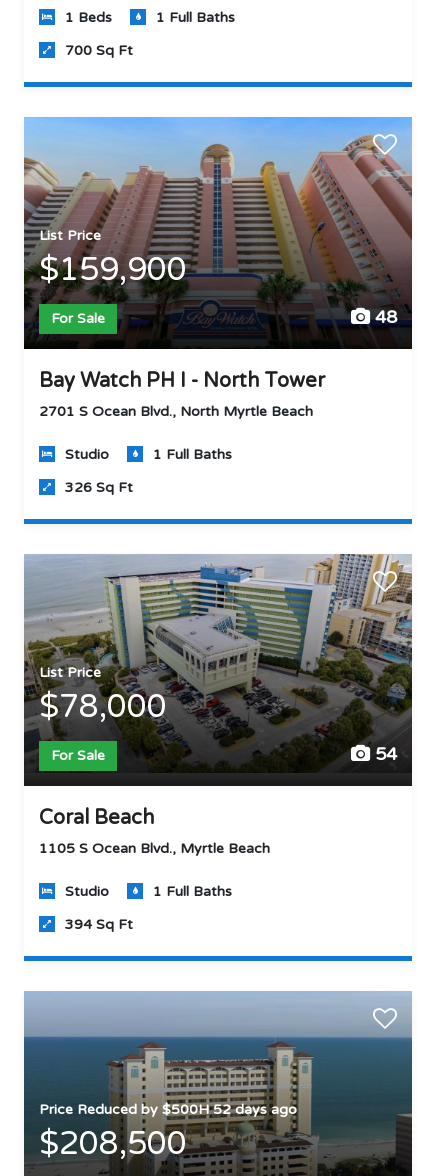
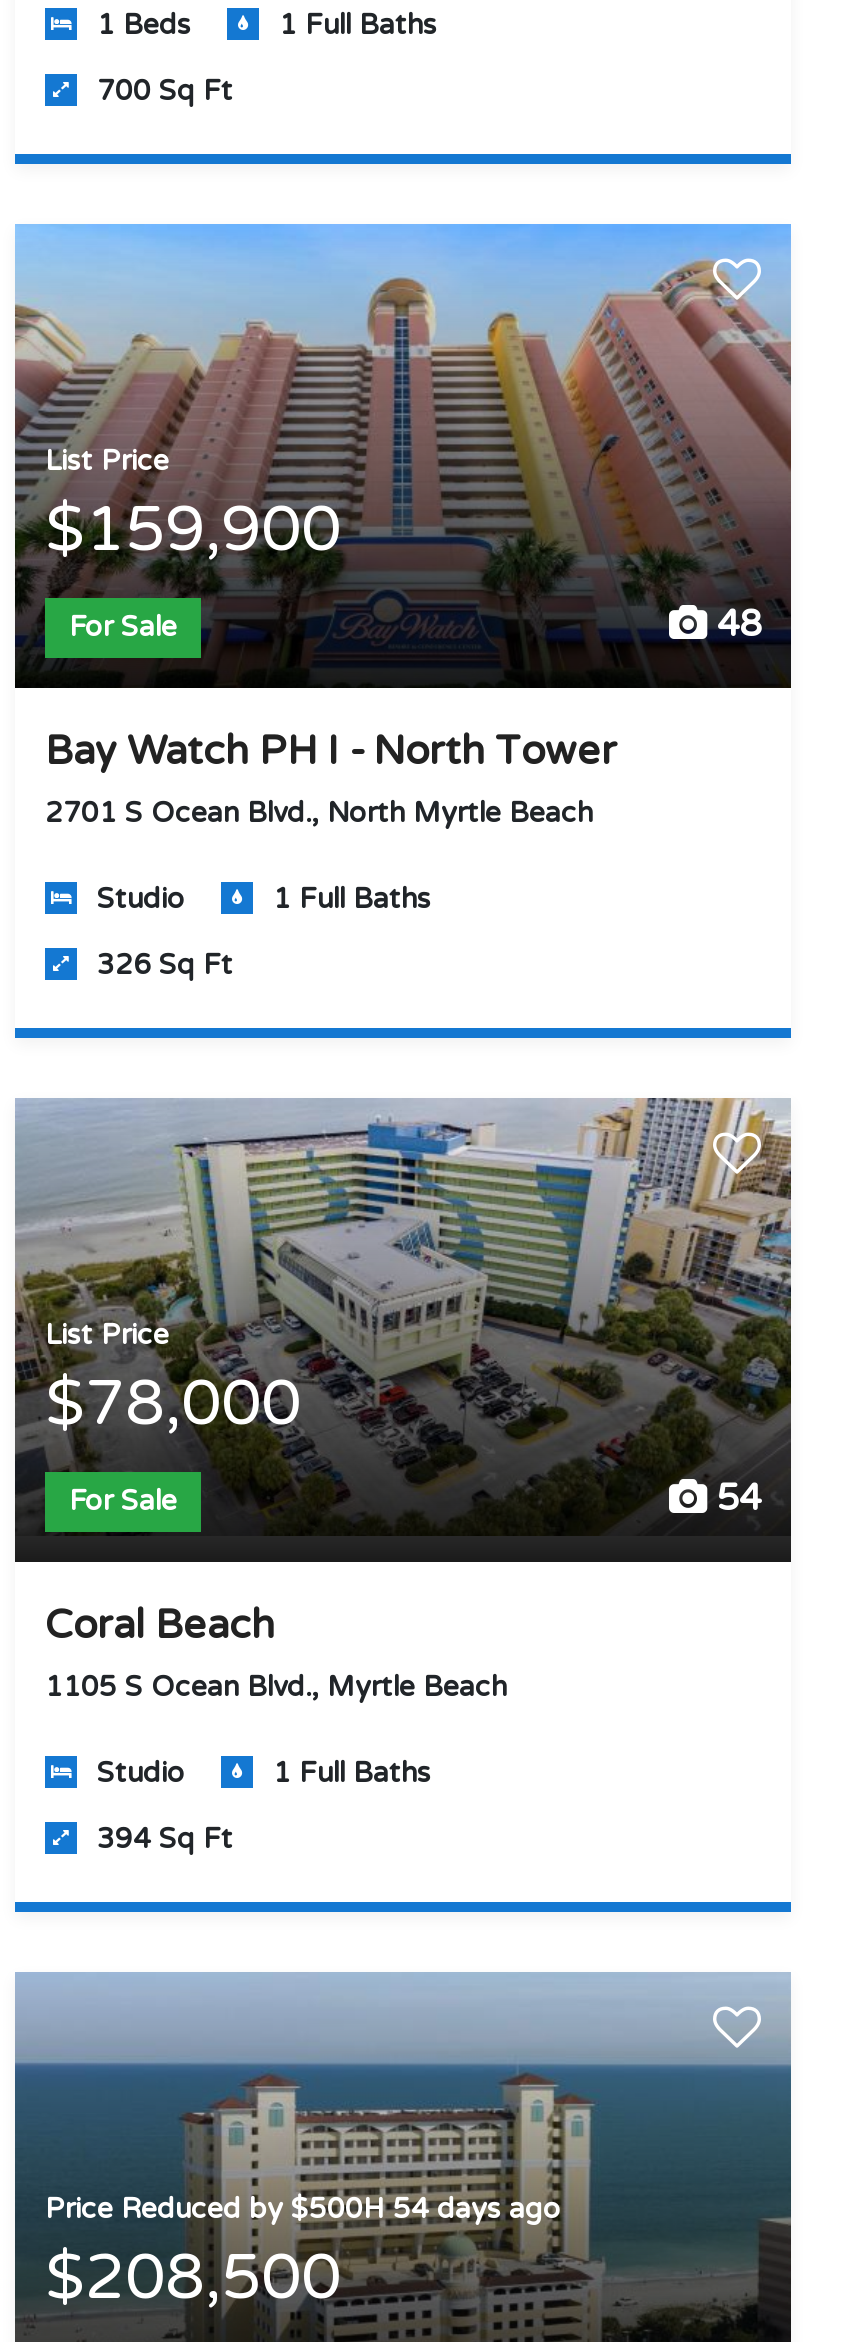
- Price Reduced by $500H 52 days ago
+ Price Reduced by $500H 54 days ago
